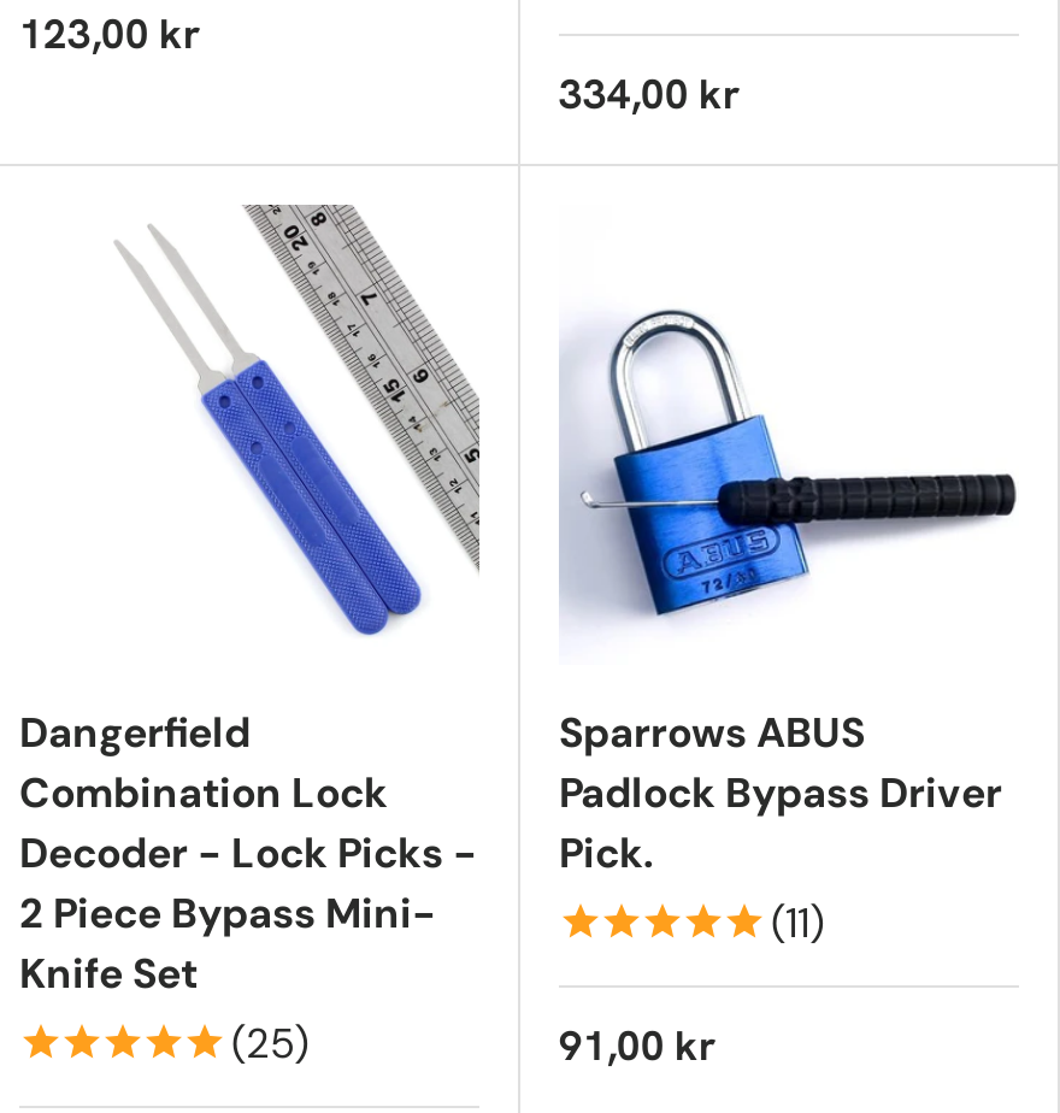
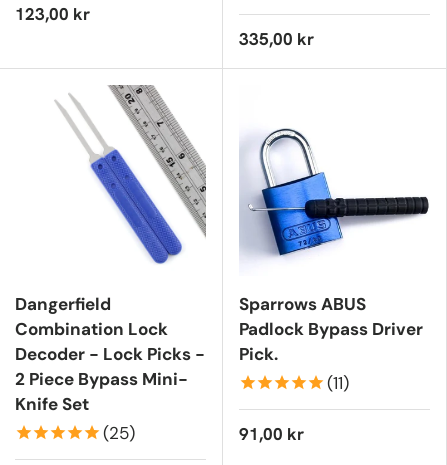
- 334,00 kr
+ 335,00 kr
